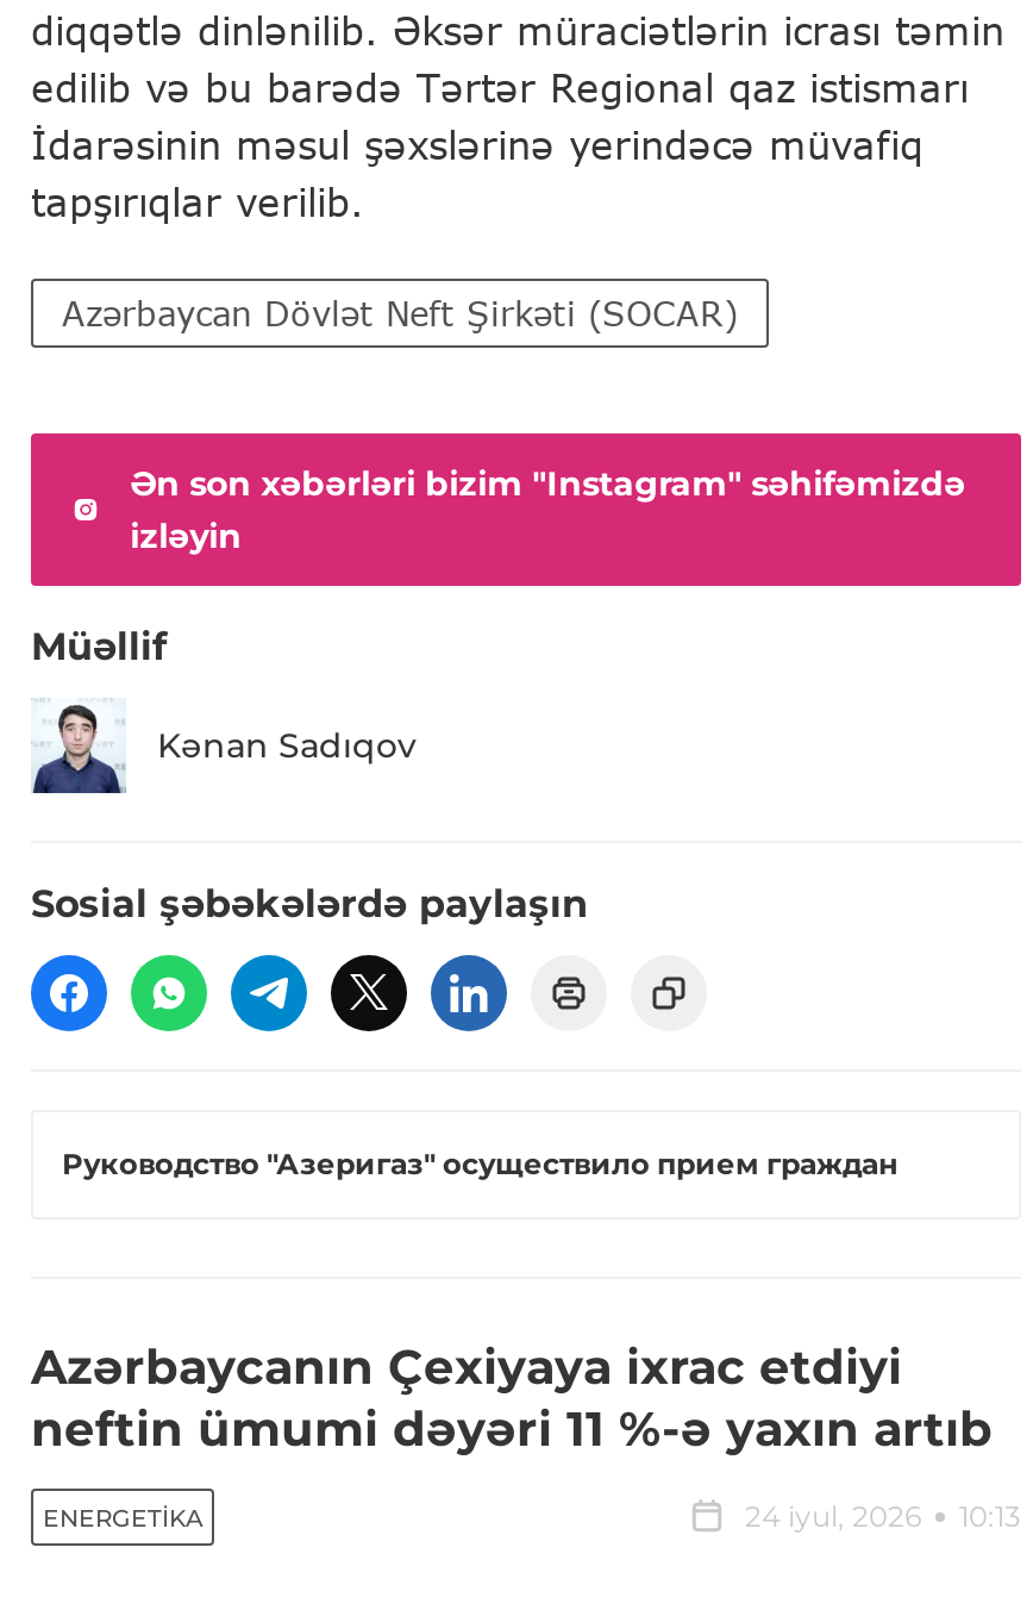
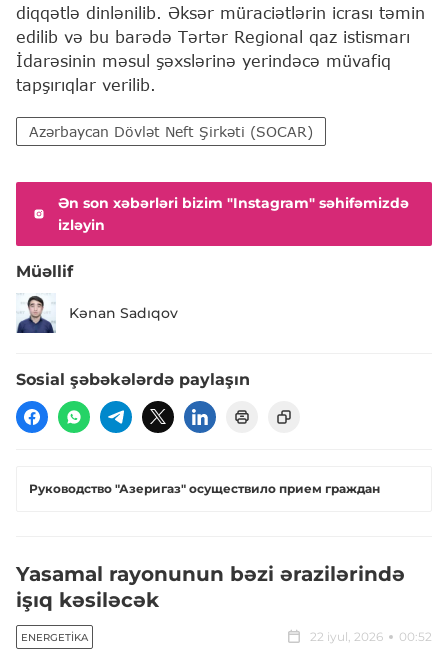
- Azərbaycanın Çexiyaya ixrac etdiyi
- neftin ümumi dəyəri 11 %-ə yaxın artıb
+ Yasamal rayonunun bəzi ərazilərində
+ işıq kəsiləcək

- 24 iyul, 2026
- 10:13
+ 22 iyul, 2026
+ 00:52
